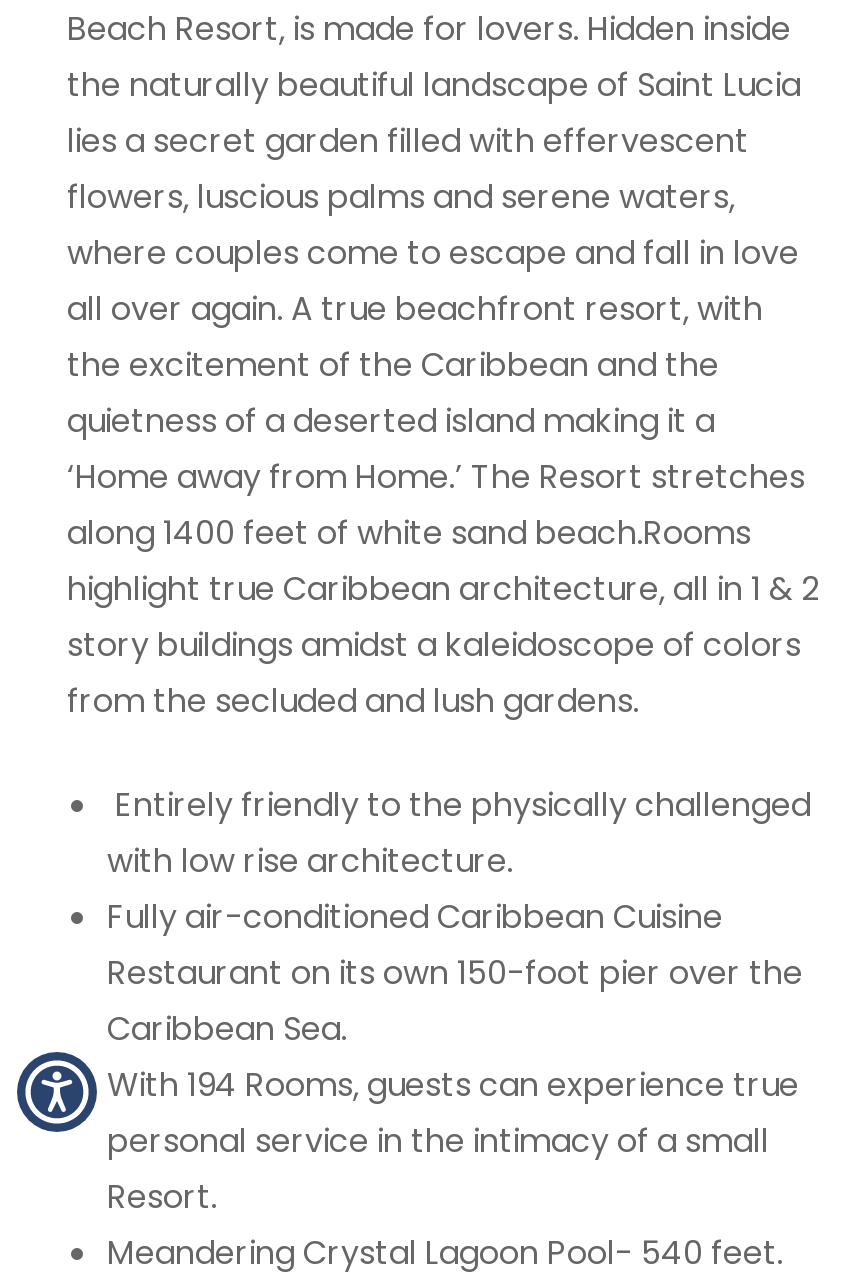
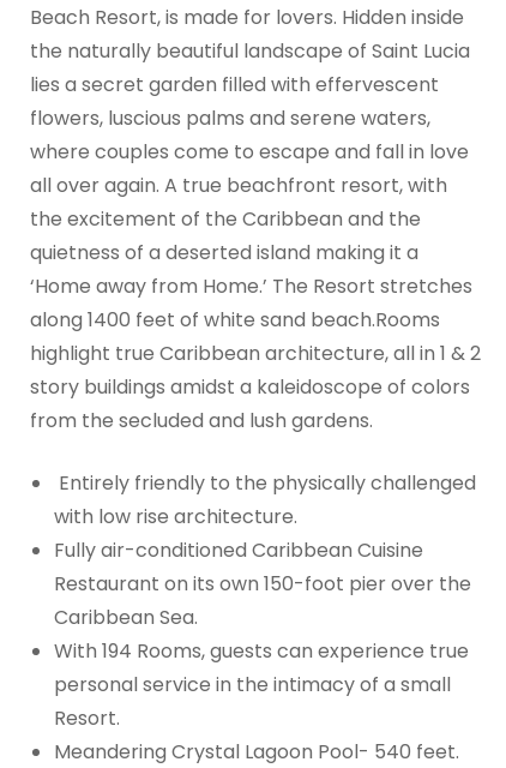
- [image]
